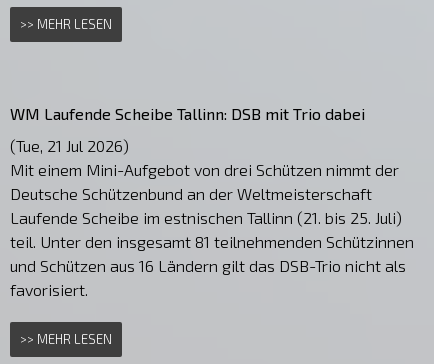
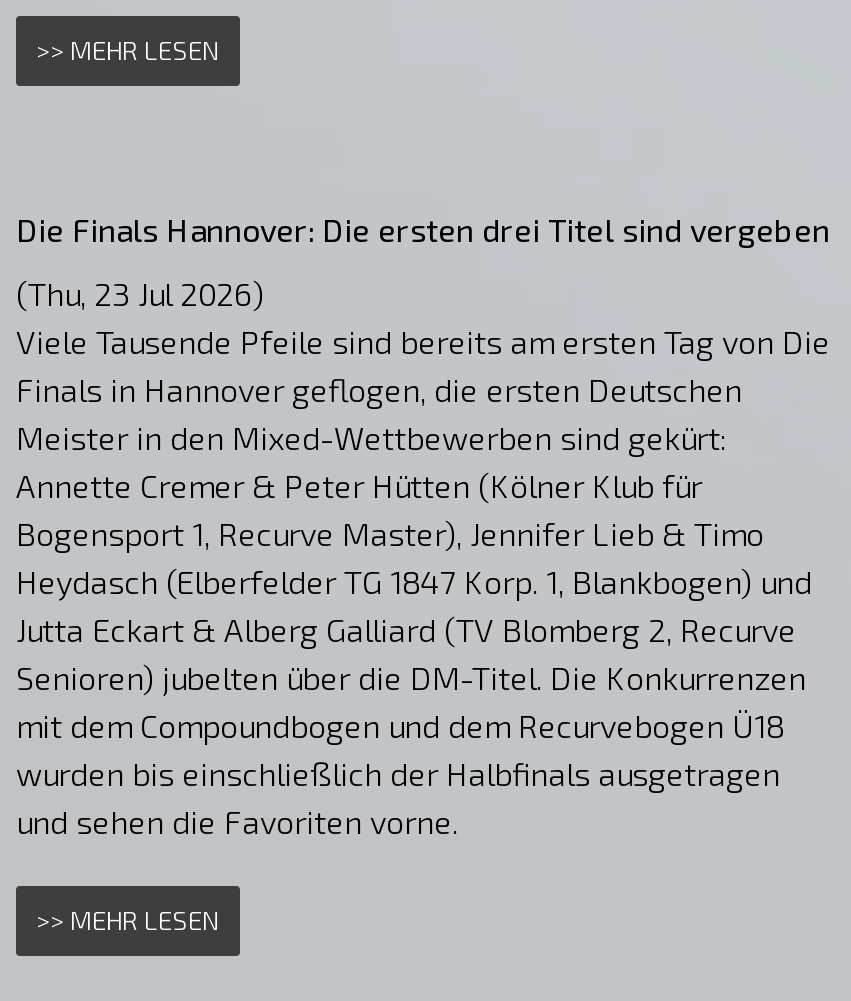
- WM Laufende Scheibe Tallinn: DSB mit Trio dabei
+ Die Finals Hannover: Die ersten drei Titel sind vergeben

- (Tue, 21 Jul 2026)
- Mit einem Mini-Aufgebot von drei Schützen nimmt der
- Deutsche Schützenbund an der Weltmeisterschaft
- Laufende Scheibe im estnischen Tallinn (21. bis 25. Juli)
- teil. Unter den insgesamt 81 teilnehmenden Schützinnen
- und Schützen aus 16 Ländern gilt das DSB-Trio nicht als
- favorisiert.
+ (Thu, 23 Jul 2026)
+ Viele Tausende Pfeile sind bereits am ersten Tag von Die
+ Finals in Hannover geflogen, die ersten Deutschen
+ Meister in den Mixed-Wettbewerben sind gekürt:
+ Annette Cremer & Peter Hütten (Kölner Klub für
+ Bogensport 1, Recurve Master), Jennifer Lieb & Timo
+ Heydasch (Elberfelder TG 1847 Korp. 1, Blankbogen) und
+ Jutta Eckart & Alberg Galliard (TV Blomberg 2, Recurve
+ Senioren) jubelten über die DM-Titel. Die Konkurrenzen
+ mit dem Compoundbogen und dem Recurvebogen Ü18
+ wurden bis einschließlich der Halbfinals ausgetragen
+ und sehen die Favoriten vorne.
